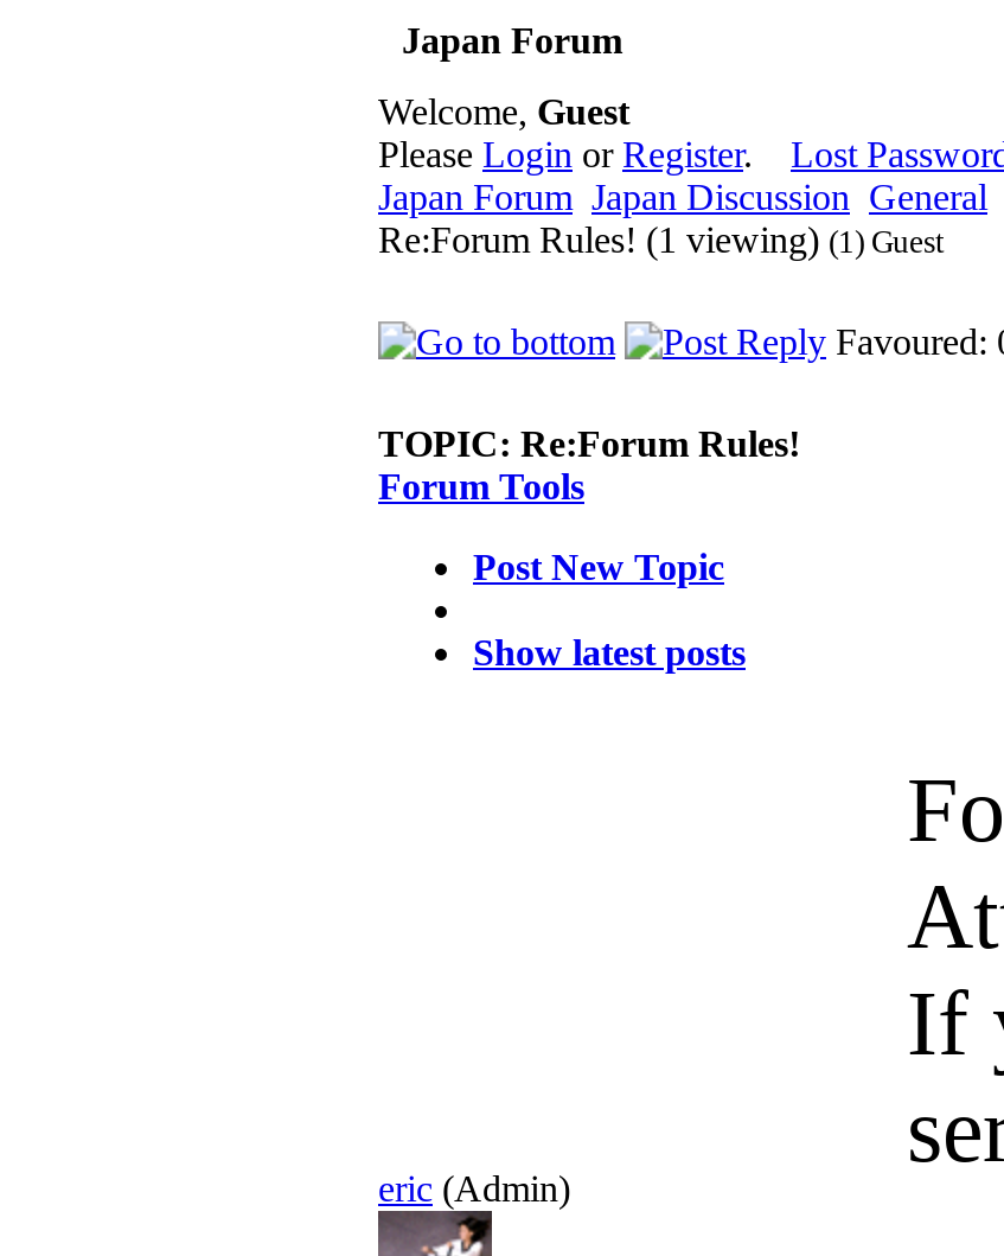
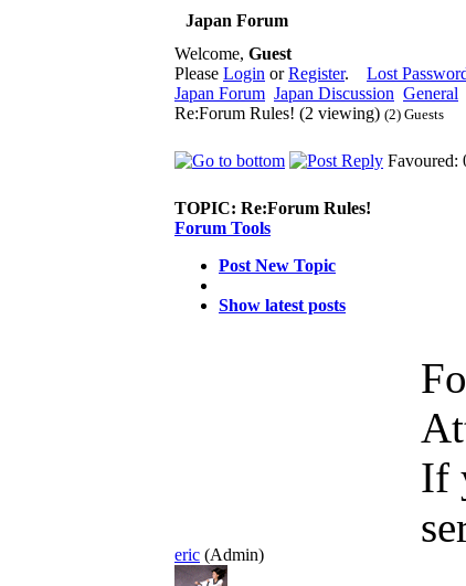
- Re:Forum Rules! (1 viewing) (1) Guest
+ Re:Forum Rules! (2 viewing) (2) Guests
